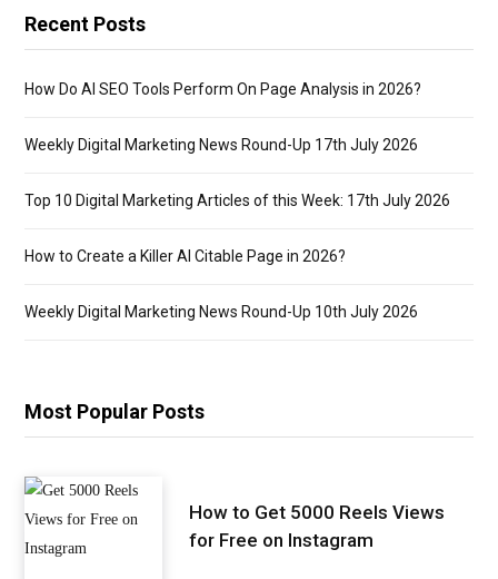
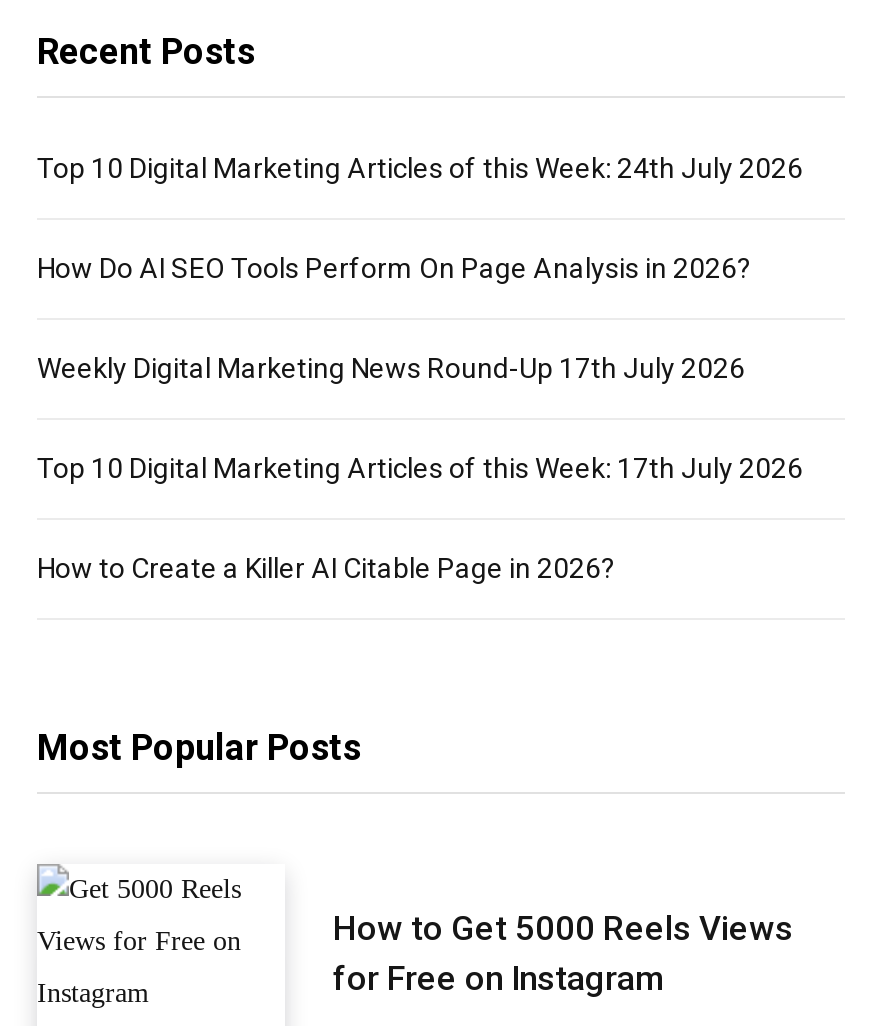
+ Top 10 Digital Marketing Articles of this Week: 24th July 2026

moved down: How Do AI SEO Tools Perform On Page Analysis in 2026? | Weekly Digital Marketing News Round-Up 17th July 2026 | Top 10 Digital Marketing Articles of this Week: 17th July 2026 | How to Create a Killer AI Citable Page in 2026?

- Weekly Digital Marketing News Round-Up 10th July 2026
